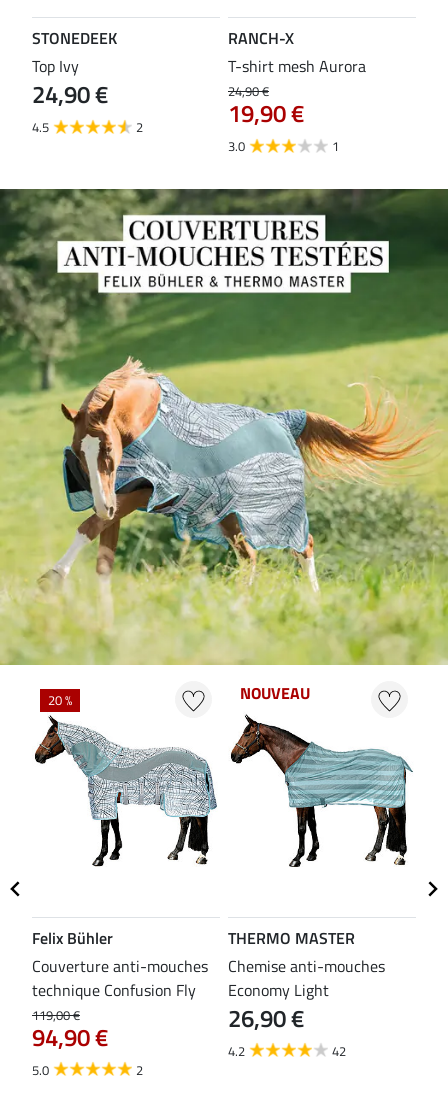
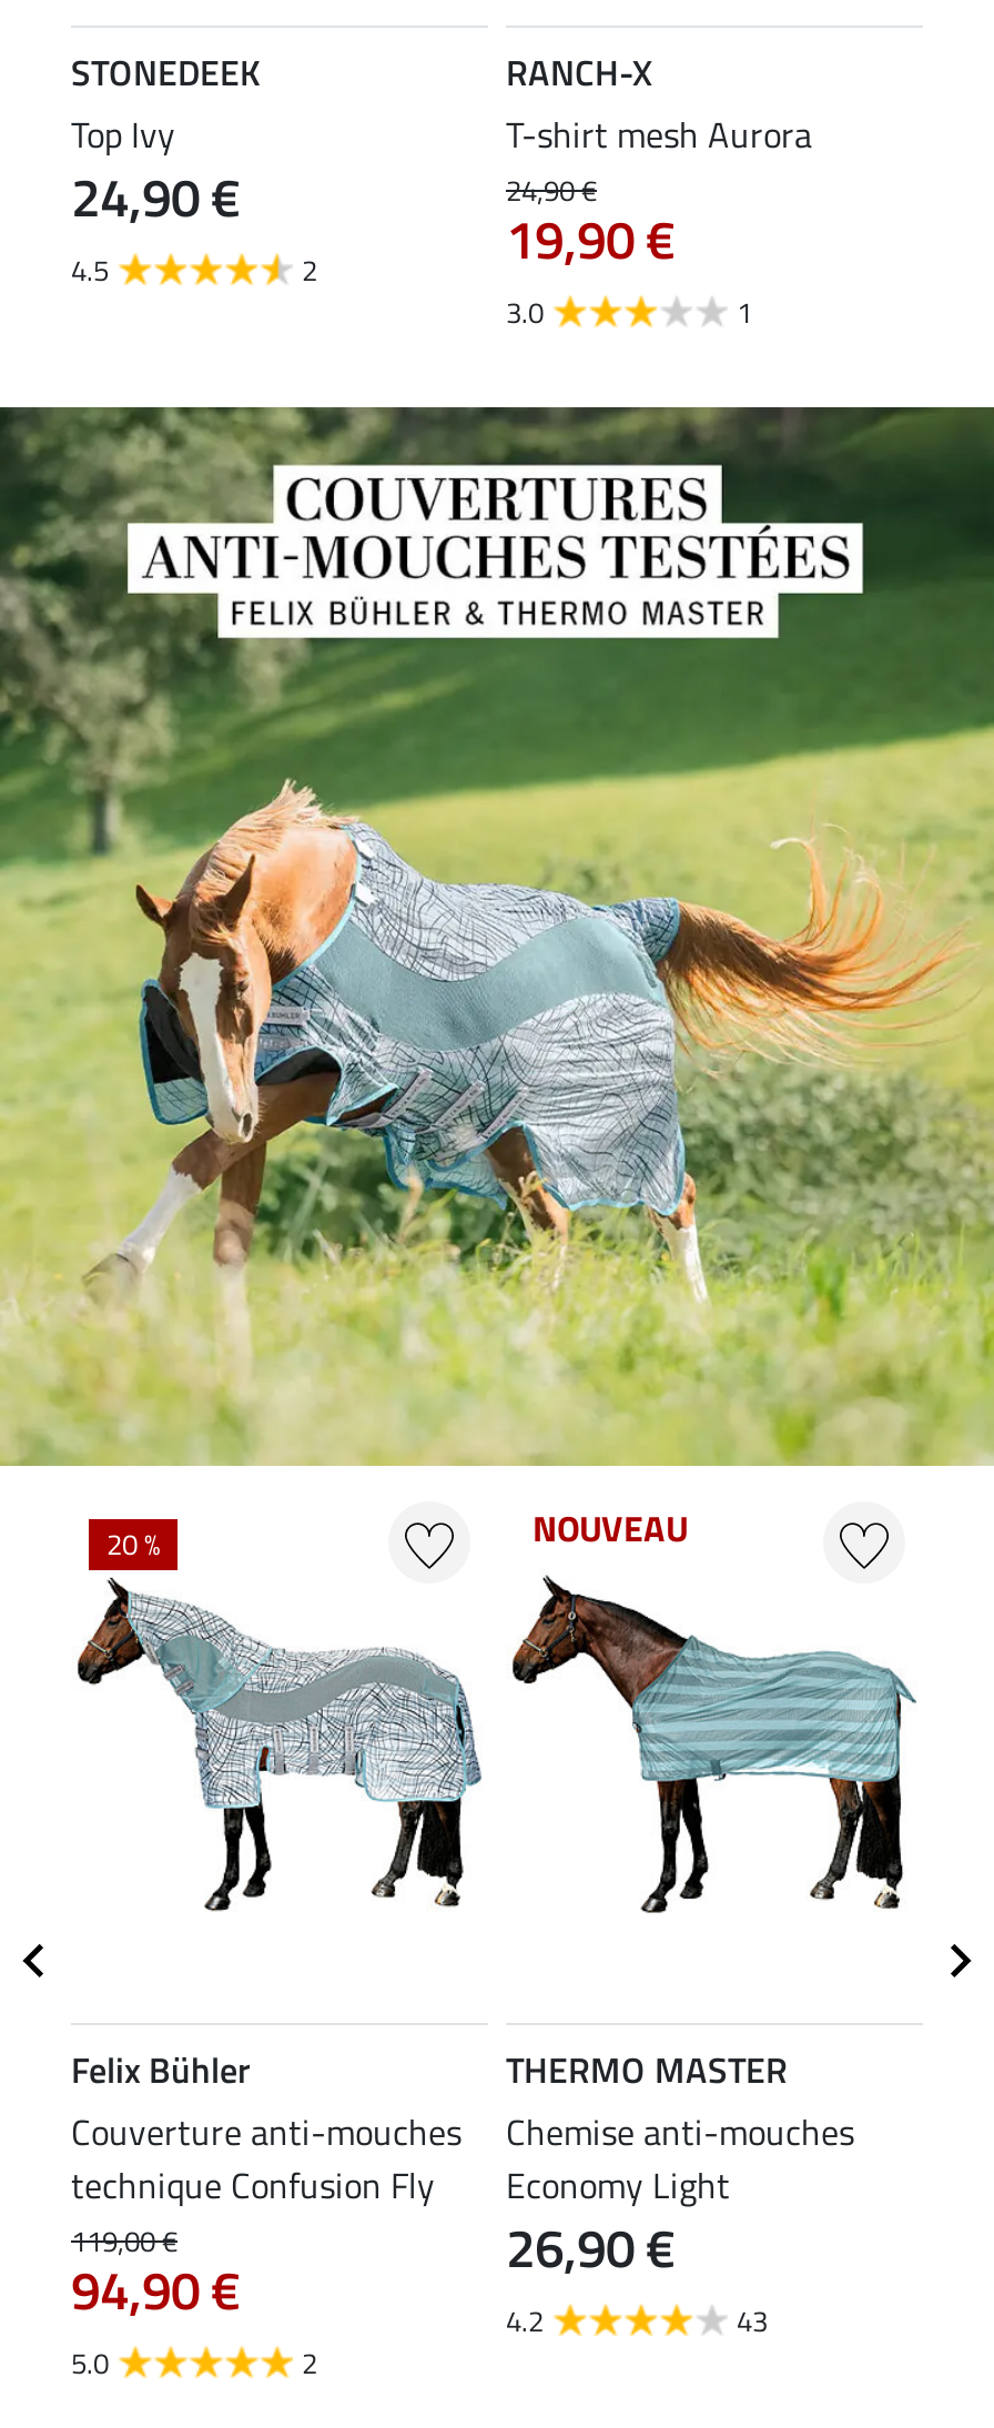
- 42
+ 43
